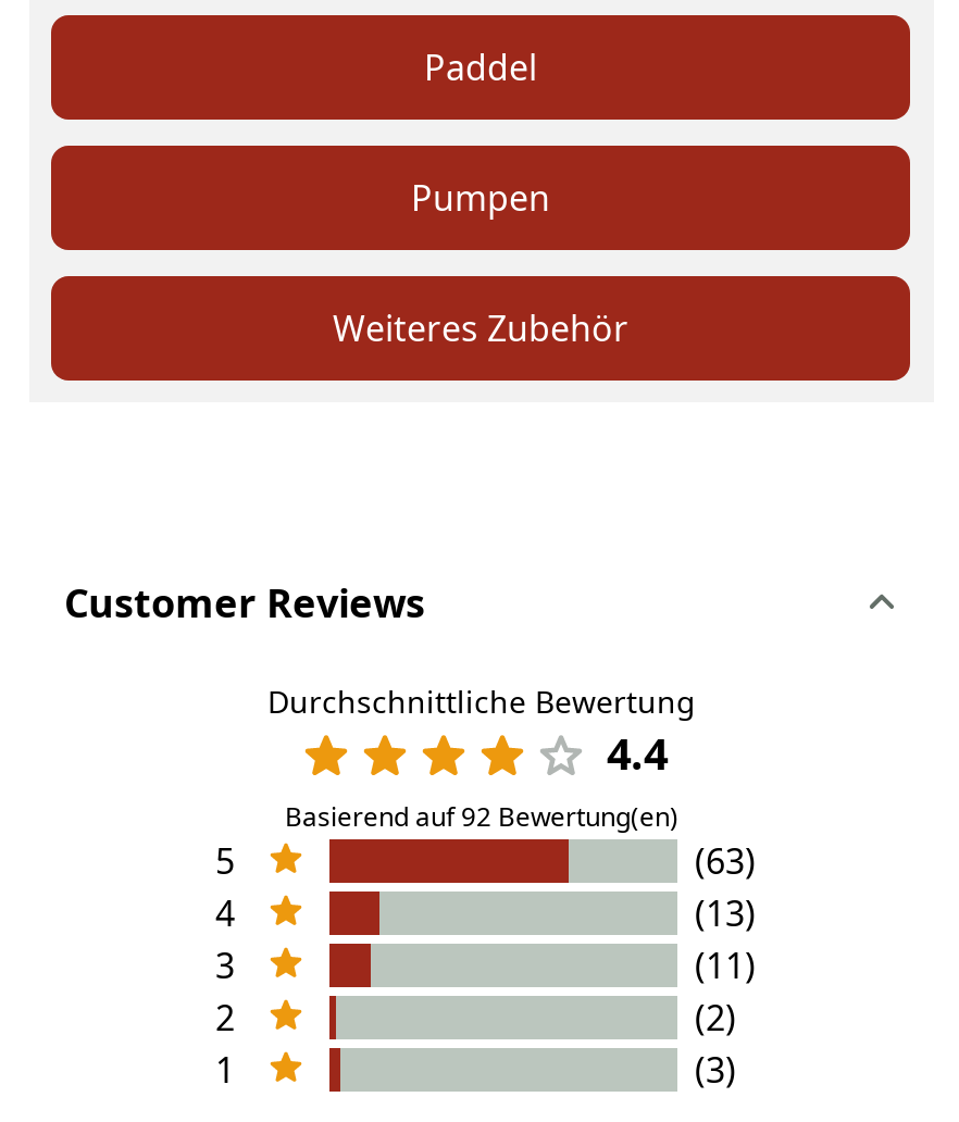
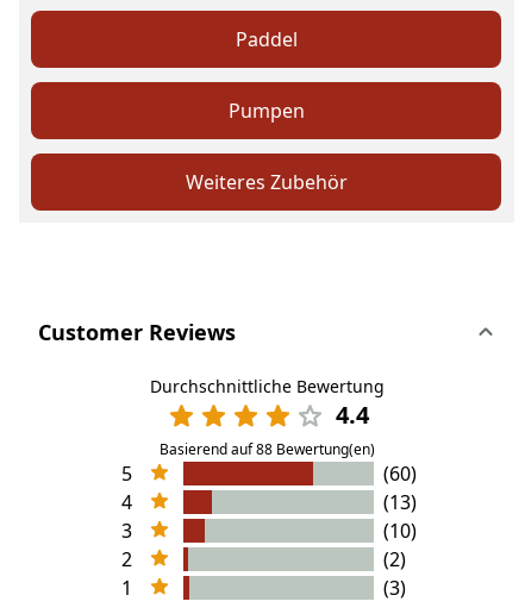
- Basierend auf 92 Bewertung(en)
+ Basierend auf 88 Bewertung(en)

- (63)
+ (60)

- (11)
+ (10)
